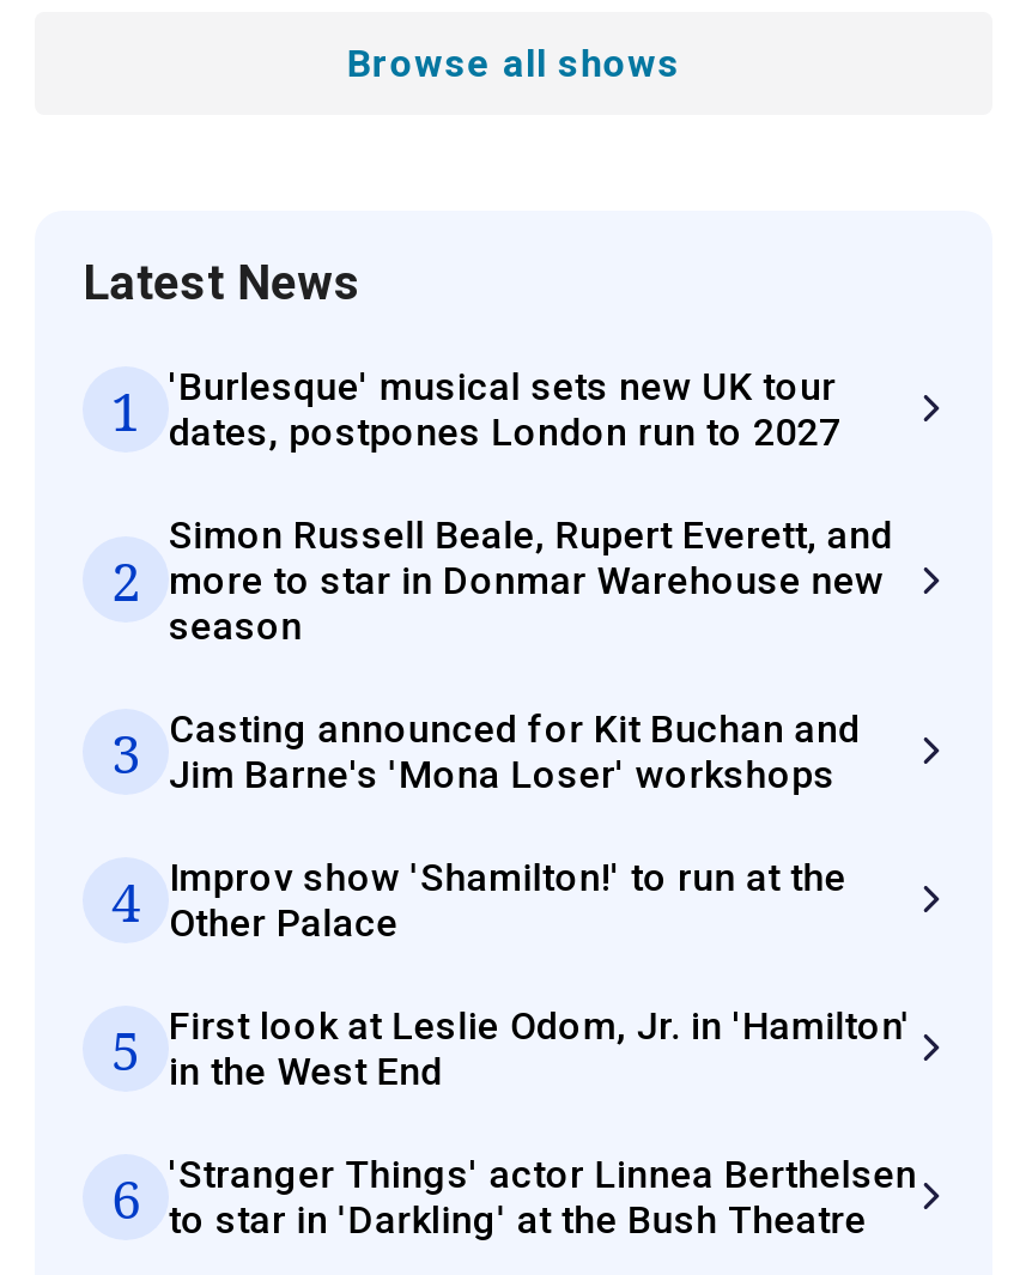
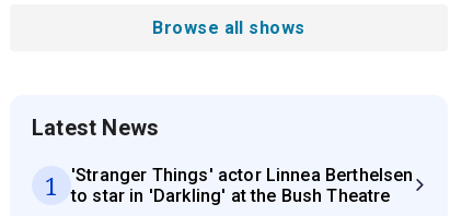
- 'Burlesque' musical sets new UK tour
- dates, postpones London run to 2027
- 2

- Simon Russell Beale, Rupert Everett, and
- more to star in Donmar Warehouse new
- season
- 3
- Casting announced for Kit Buchan and
- Jim Barne's 'Mona Loser' workshops
- 4
- Improv show 'Shamilton!' to run at the
- Other Palace
- 5
- First look at Leslie Odom, Jr. in 'Hamilton'
- in the West End
- 6
